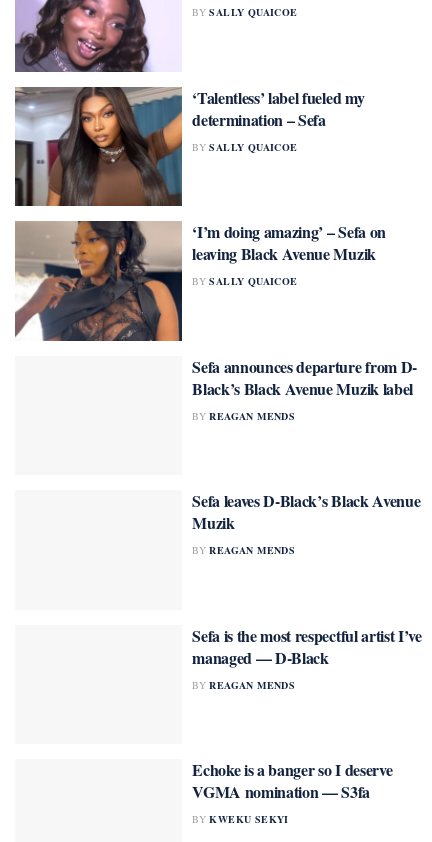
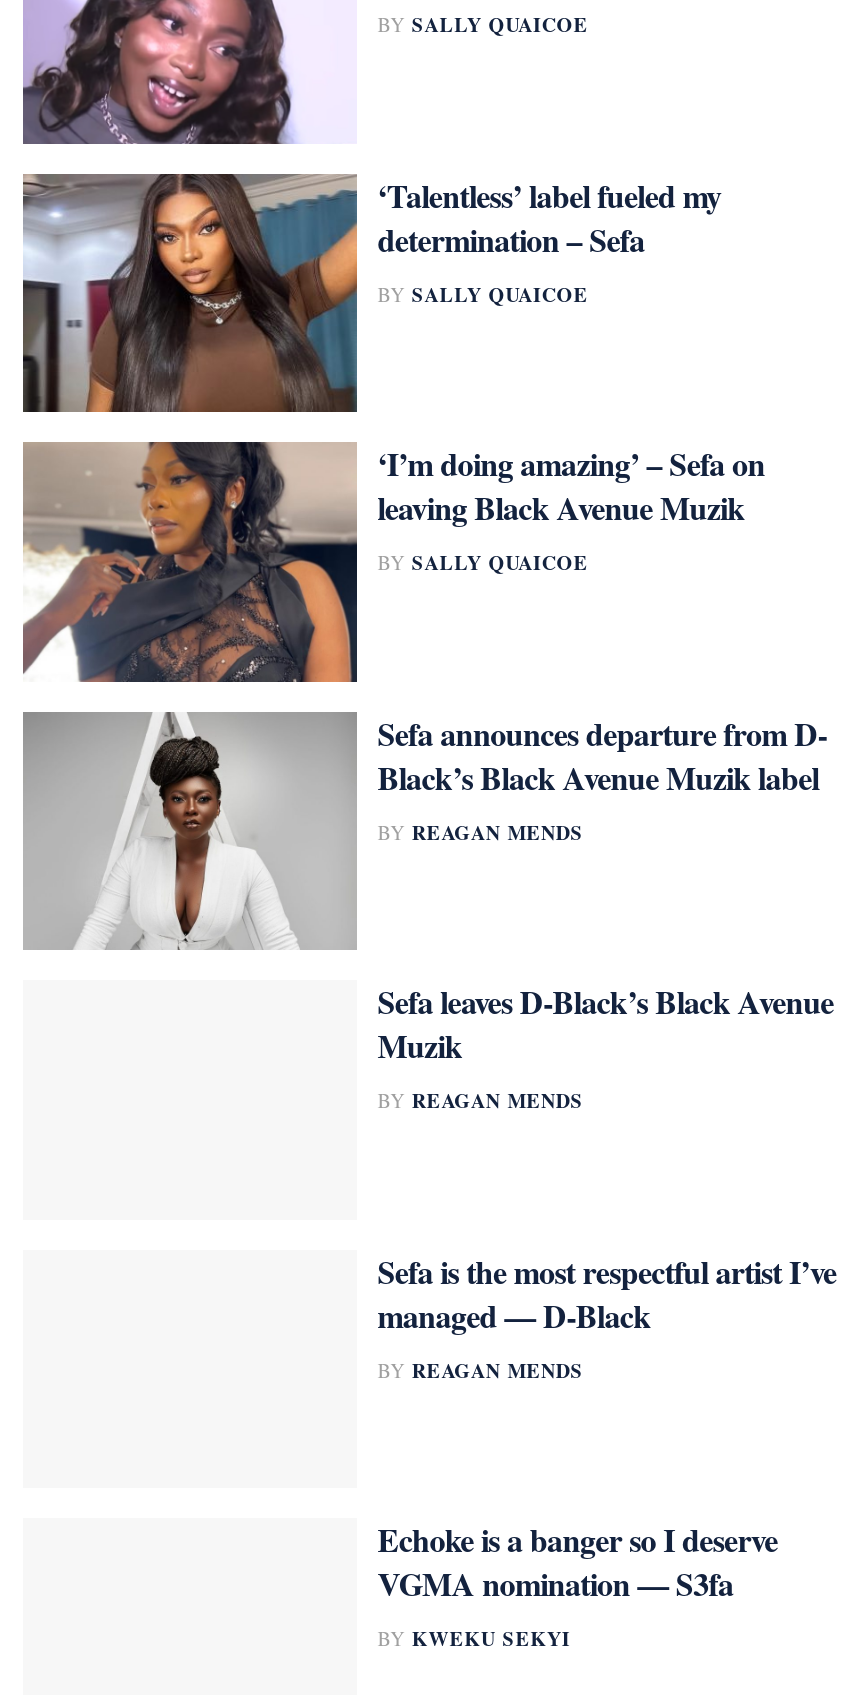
+ [image]
